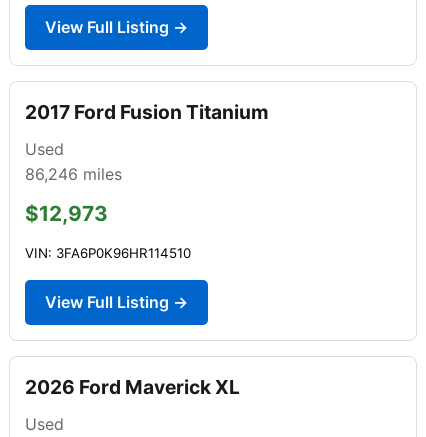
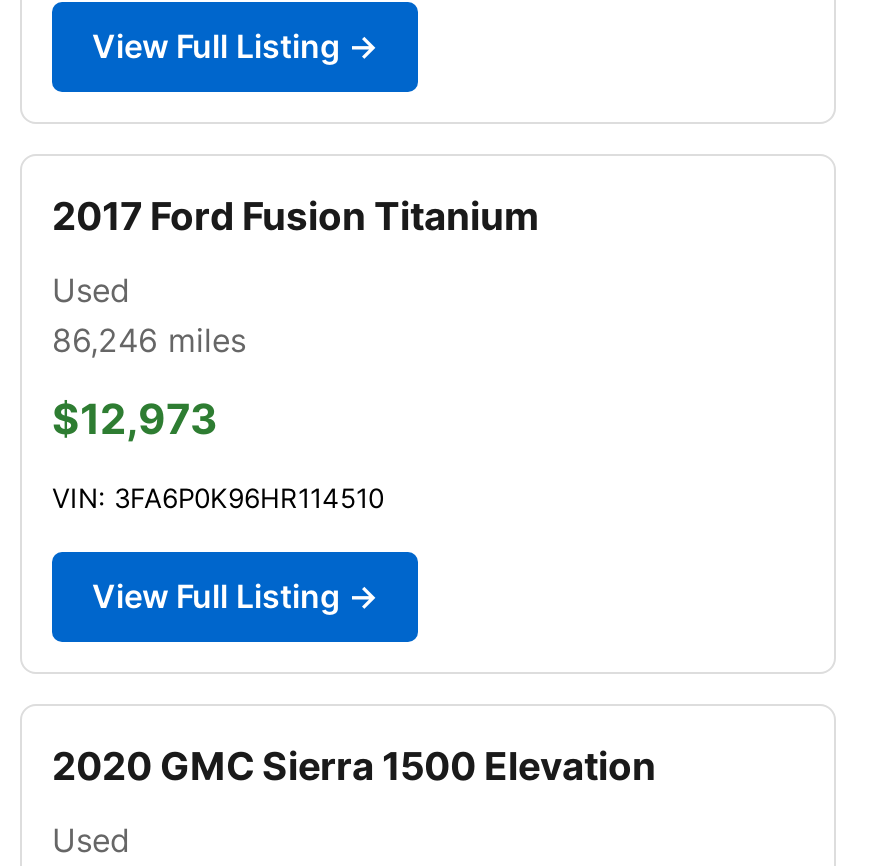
- 2026 Ford Maverick XL
+ 2020 GMC Sierra 1500 Elevation
